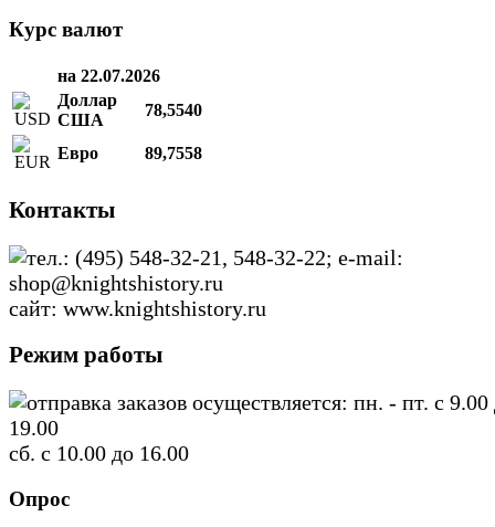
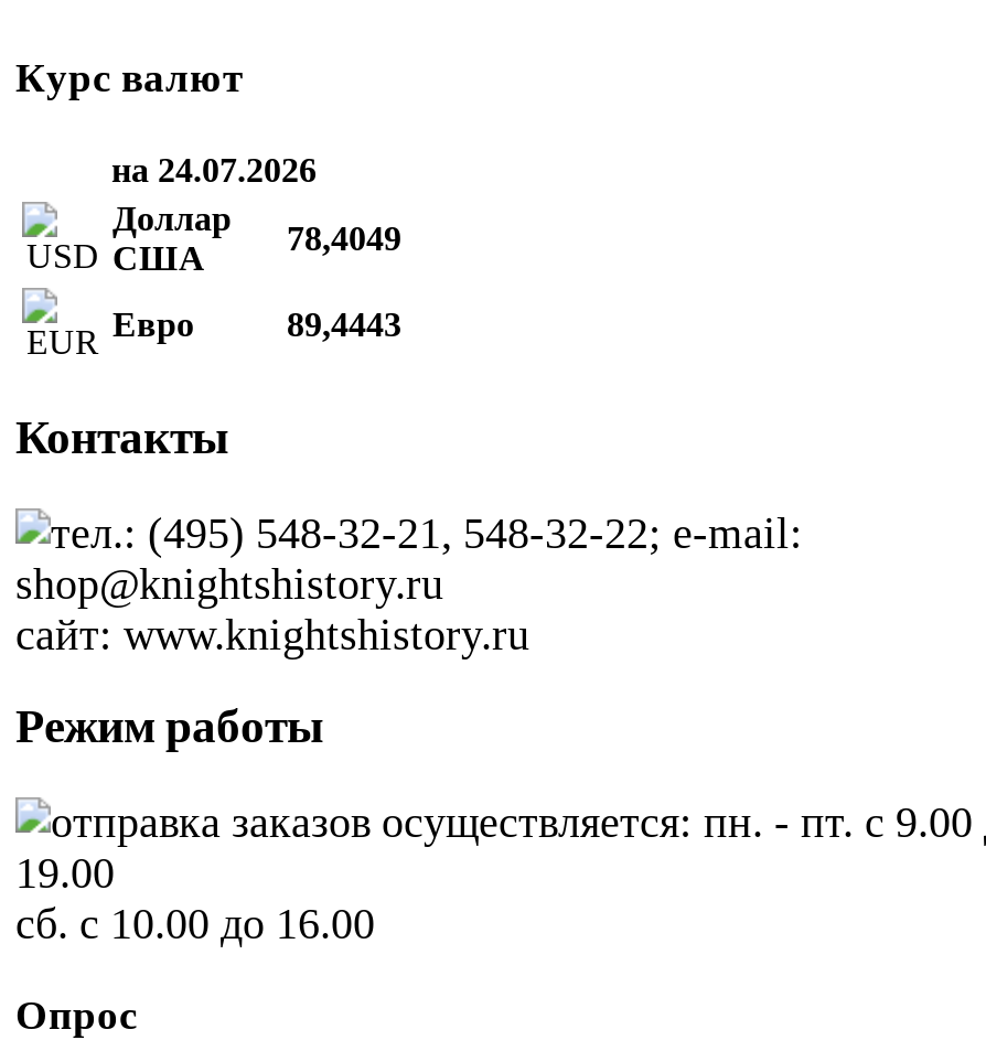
- на 22.07.2026
+ на 24.07.2026

- 78,5540
+ 78,4049

- 89,7558
+ 89,4443
